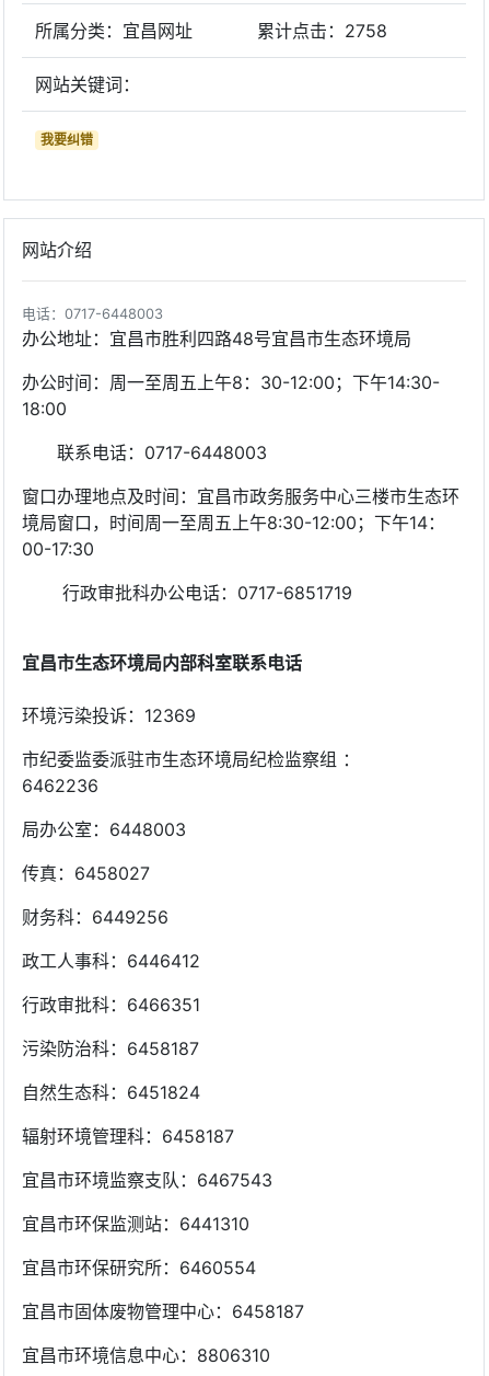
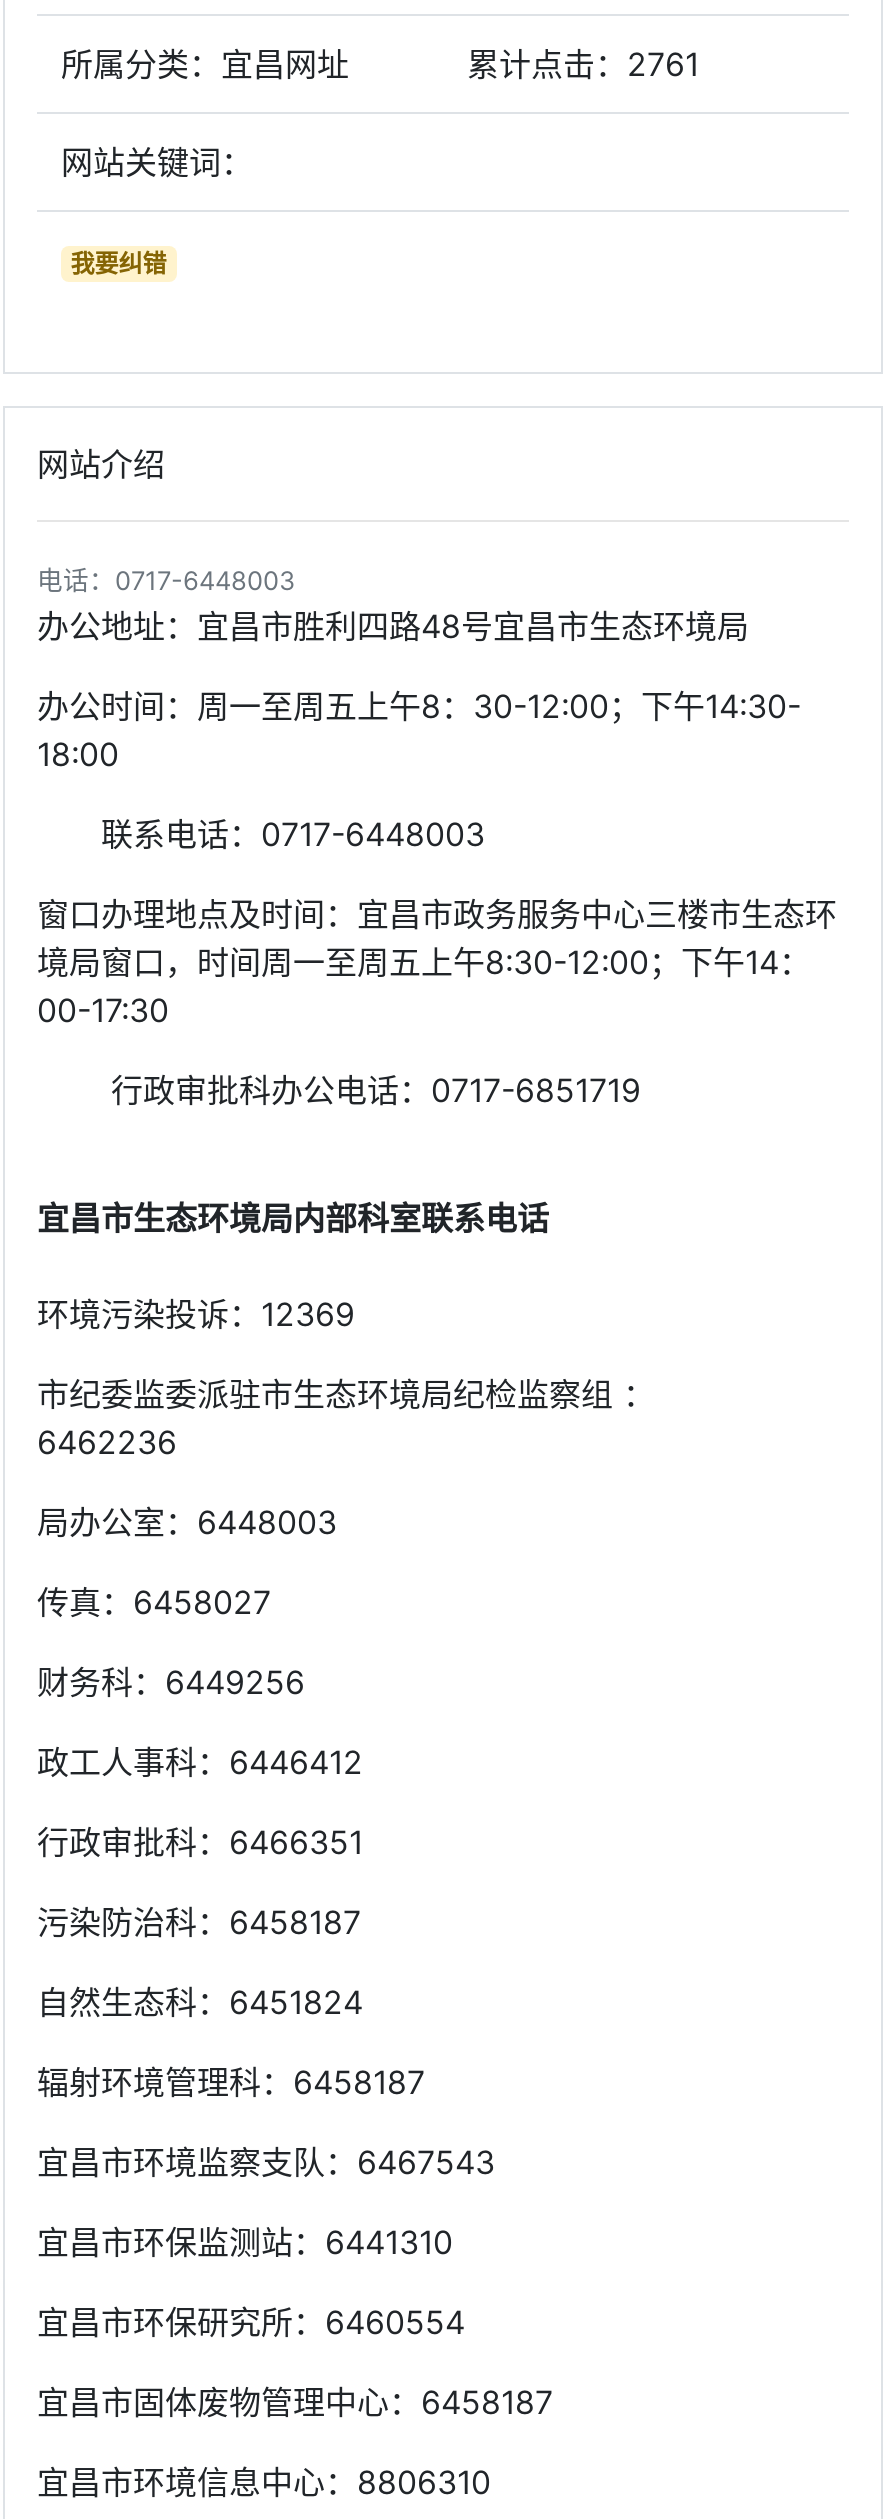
- 累计点击：2758
+ 累计点击：2761
